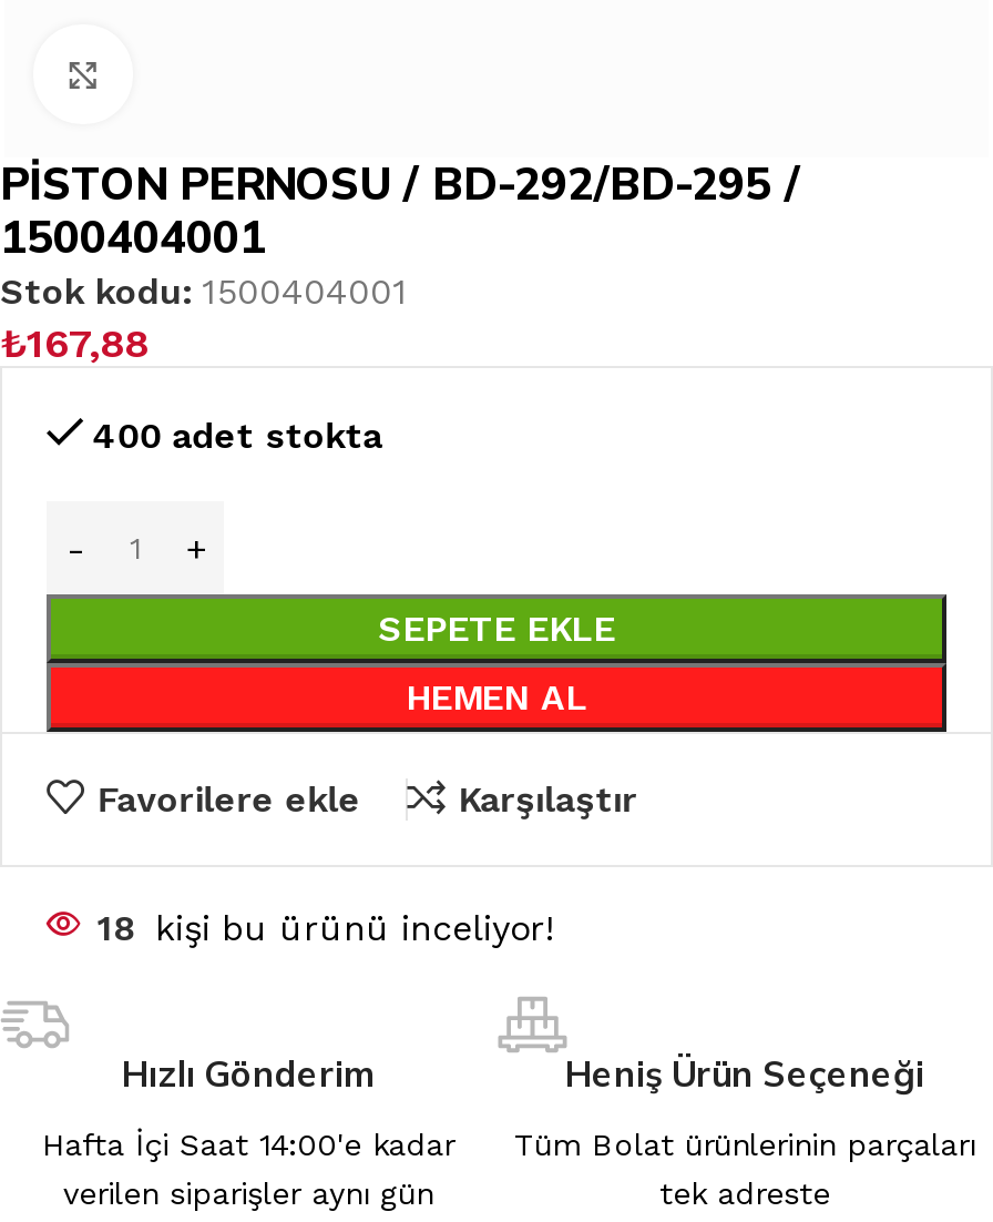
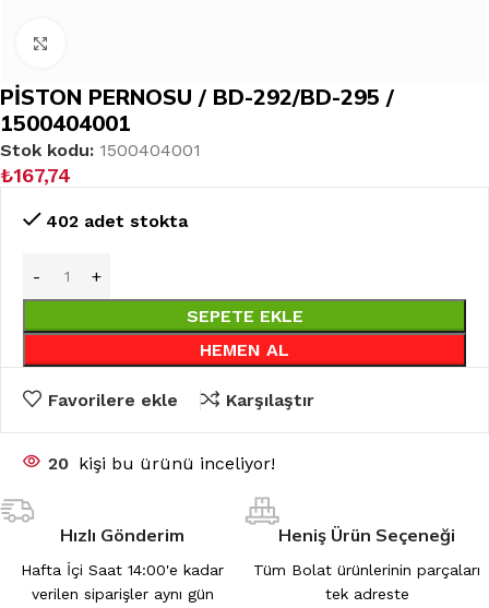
- ₺167,88
+ ₺167,74

- 400 adet stokta
+ 402 adet stokta

- 18 kişi bu ürünü inceliyor!
+ 20 kişi bu ürünü inceliyor!
